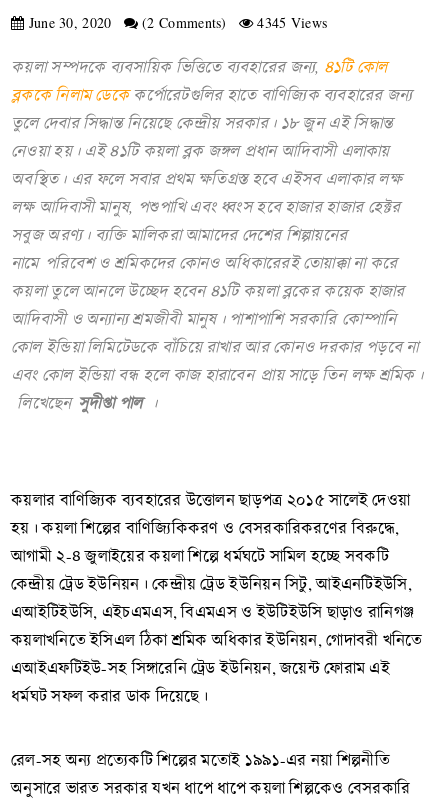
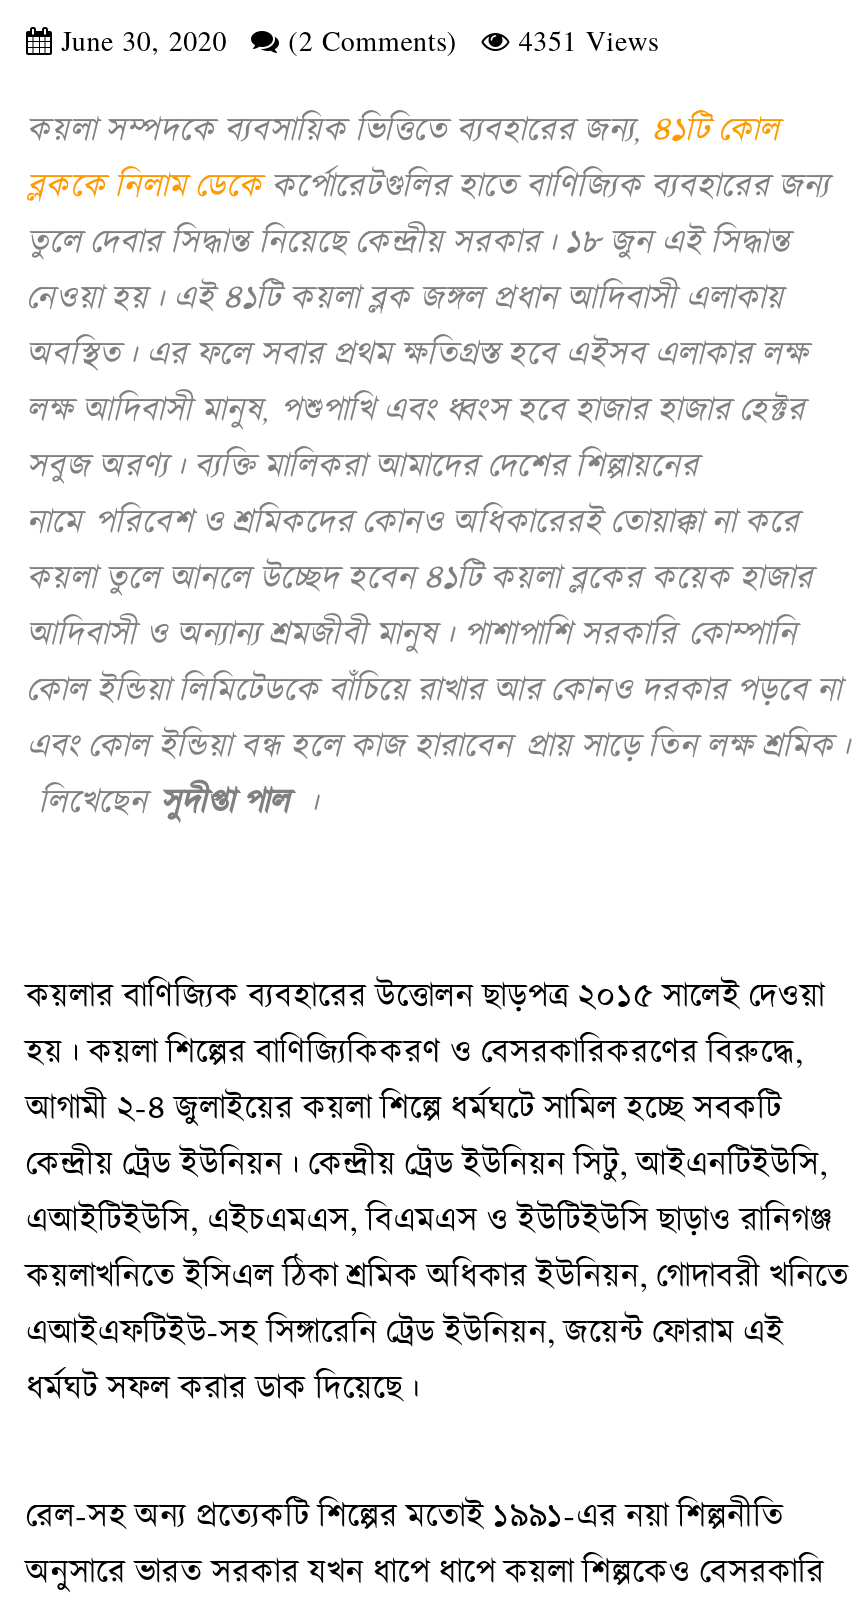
- June 30, 2020 (2 Comments) 4345 Views
+ June 30, 2020 (2 Comments) 4351 Views
